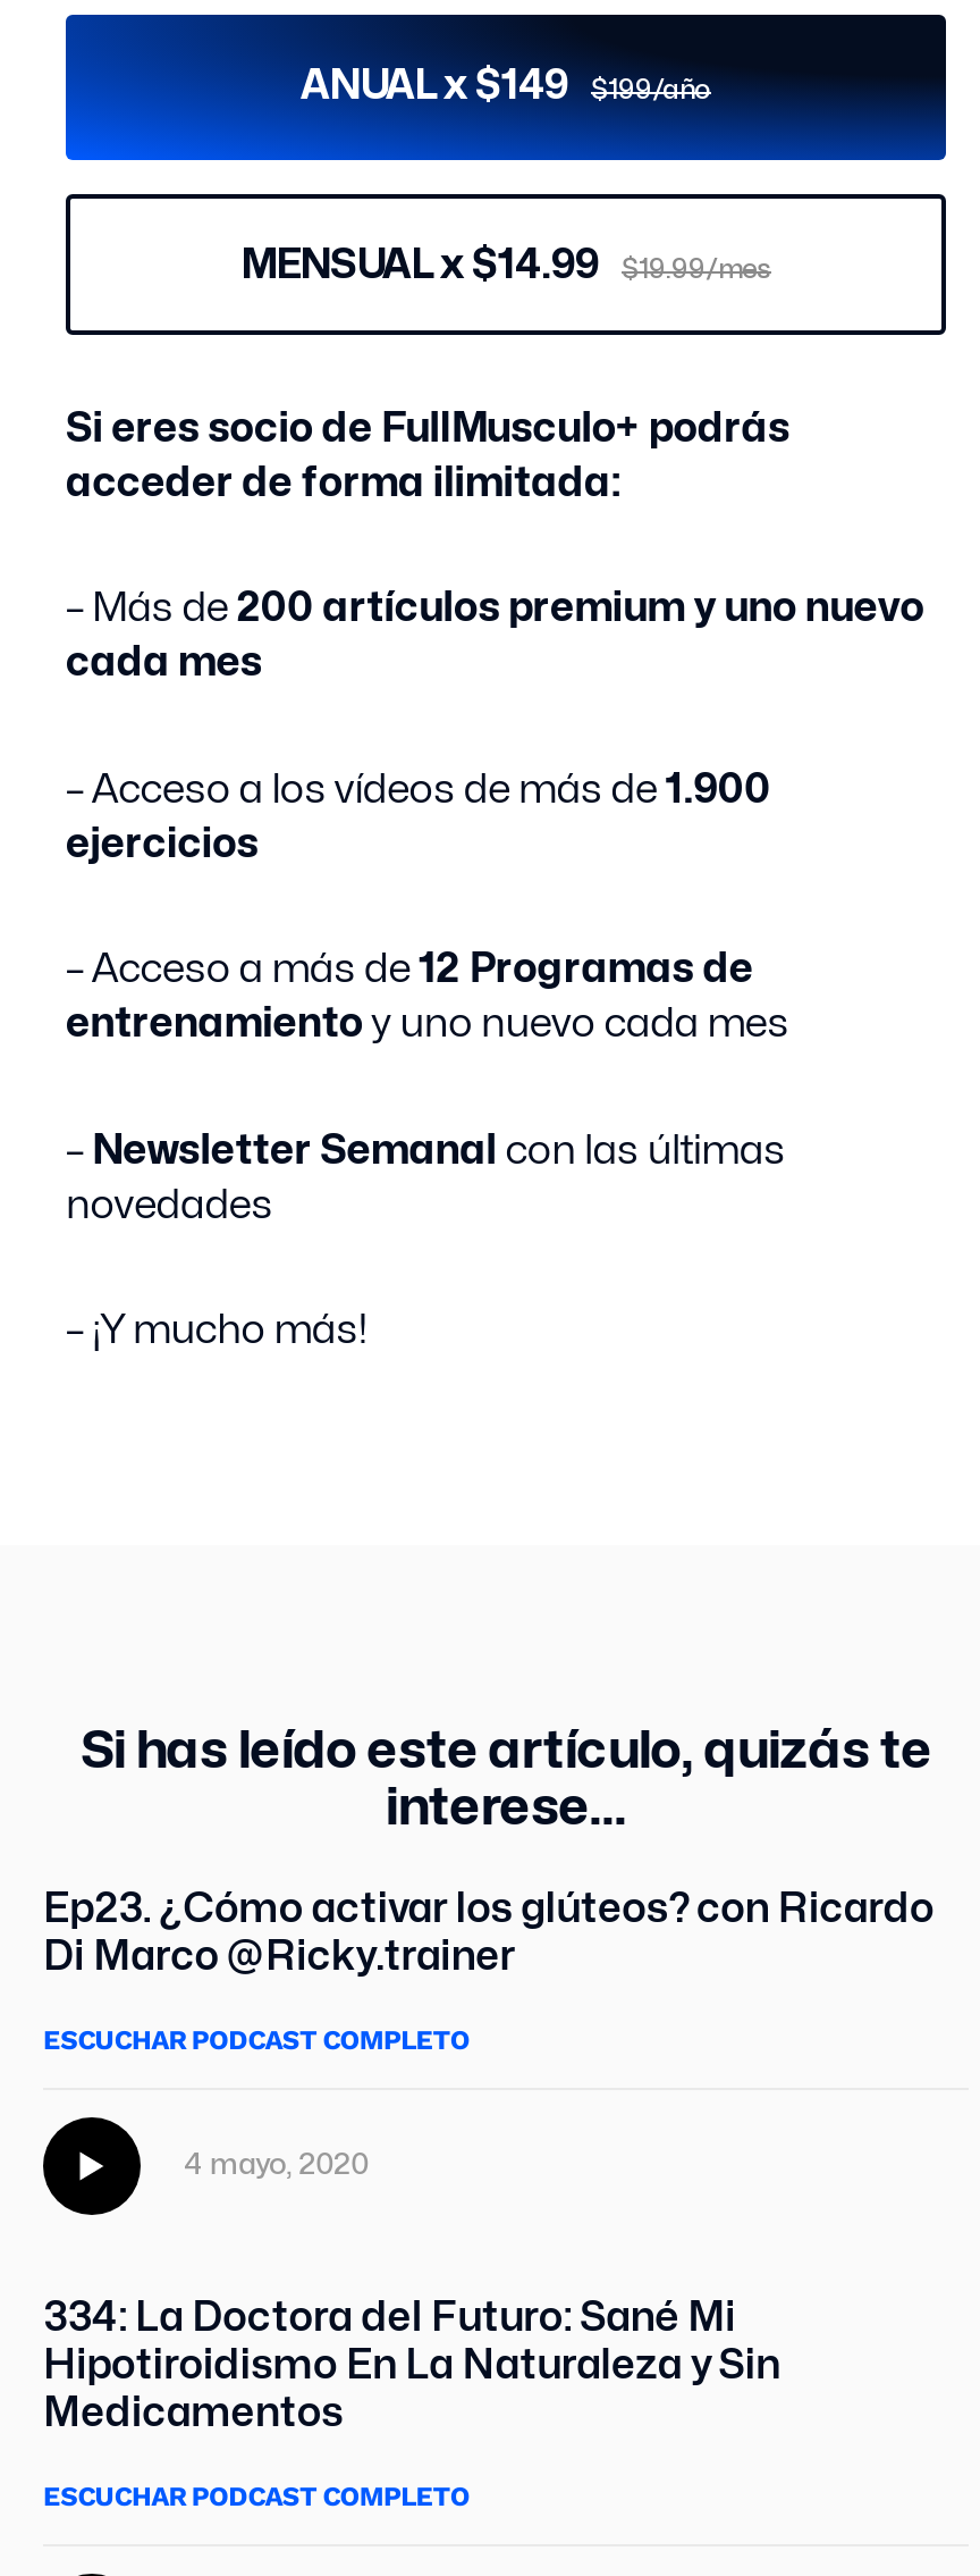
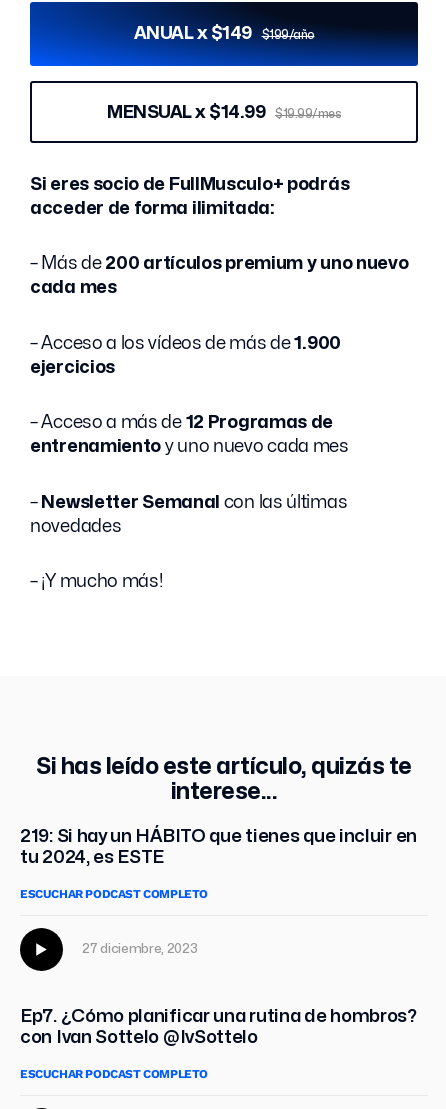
- Ep23. ¿Cómo activar los glúteos? con Ricardo
- Di Marco @Ricky.trainer
+ 219: Si hay un HÁBITO que tienes que incluir en
+ tu 2024, es ESTE

- 4 mayo, 2020
+ 27 diciembre, 2023

- 334: La Doctora del Futuro: Sané Mi
- Hipotiroidismo En La Naturaleza y Sin
- Medicamentos
+ Ep7. ¿Cómo planificar una rutina de hombros?
+ con Ivan Sottelo @IvSottelo
